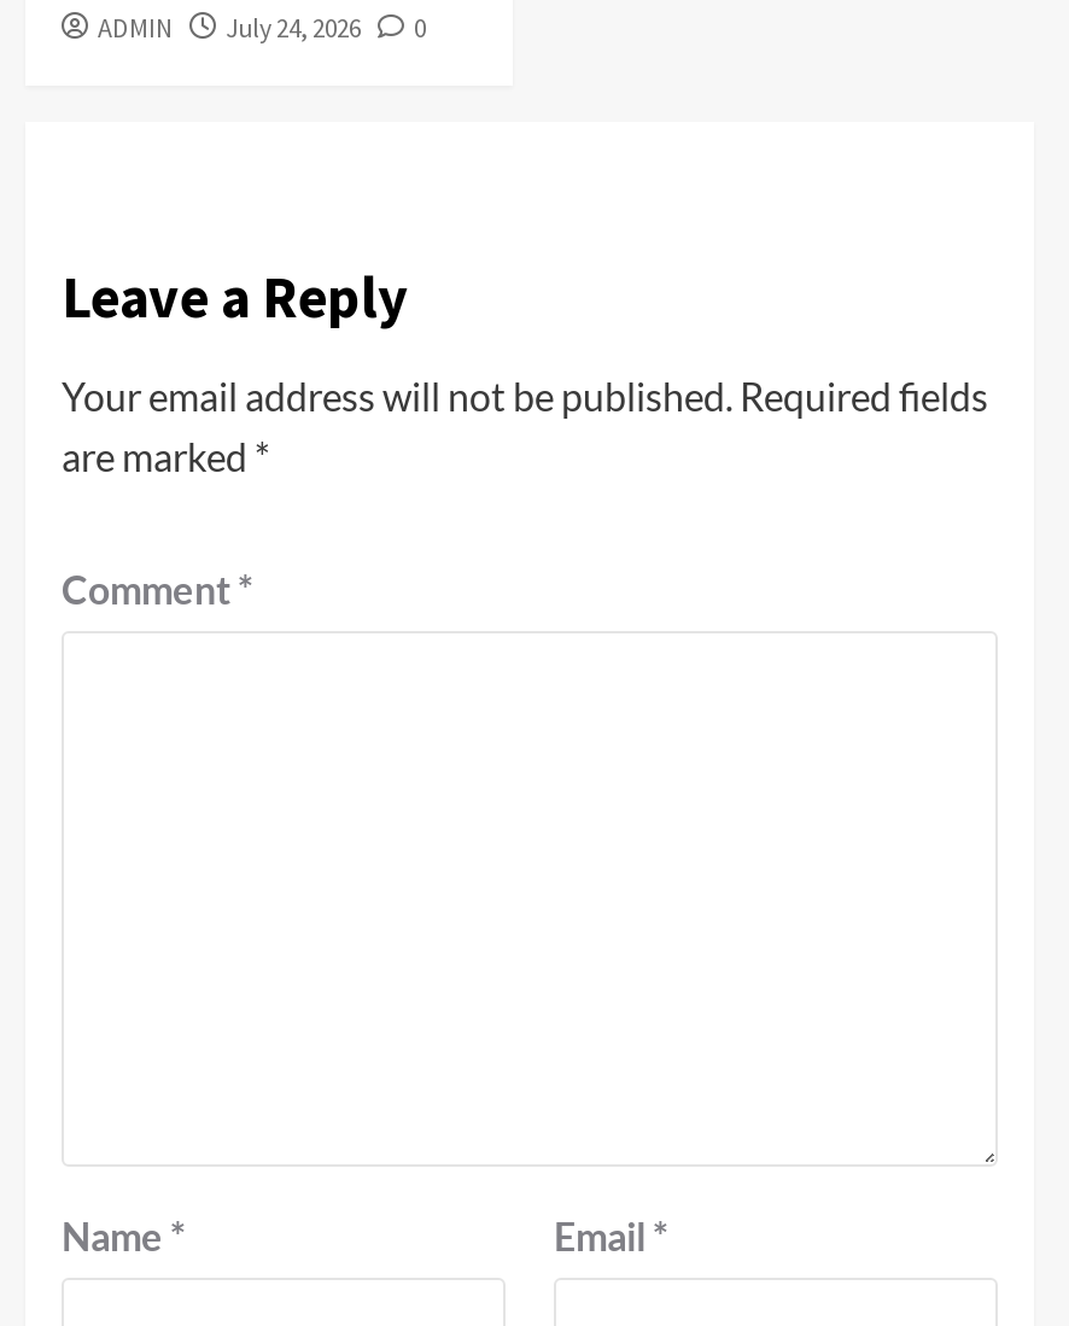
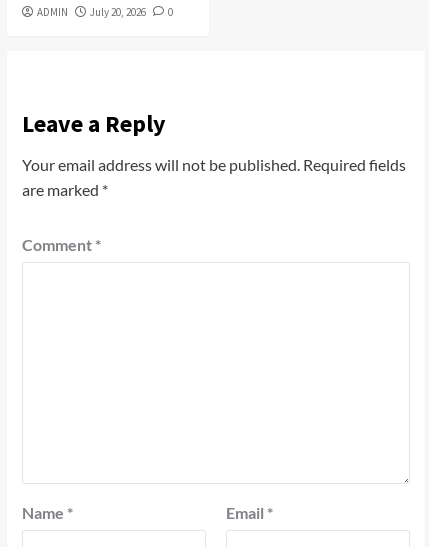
- ADMIN July 24, 2026 0
+ ADMIN July 20, 2026 0
